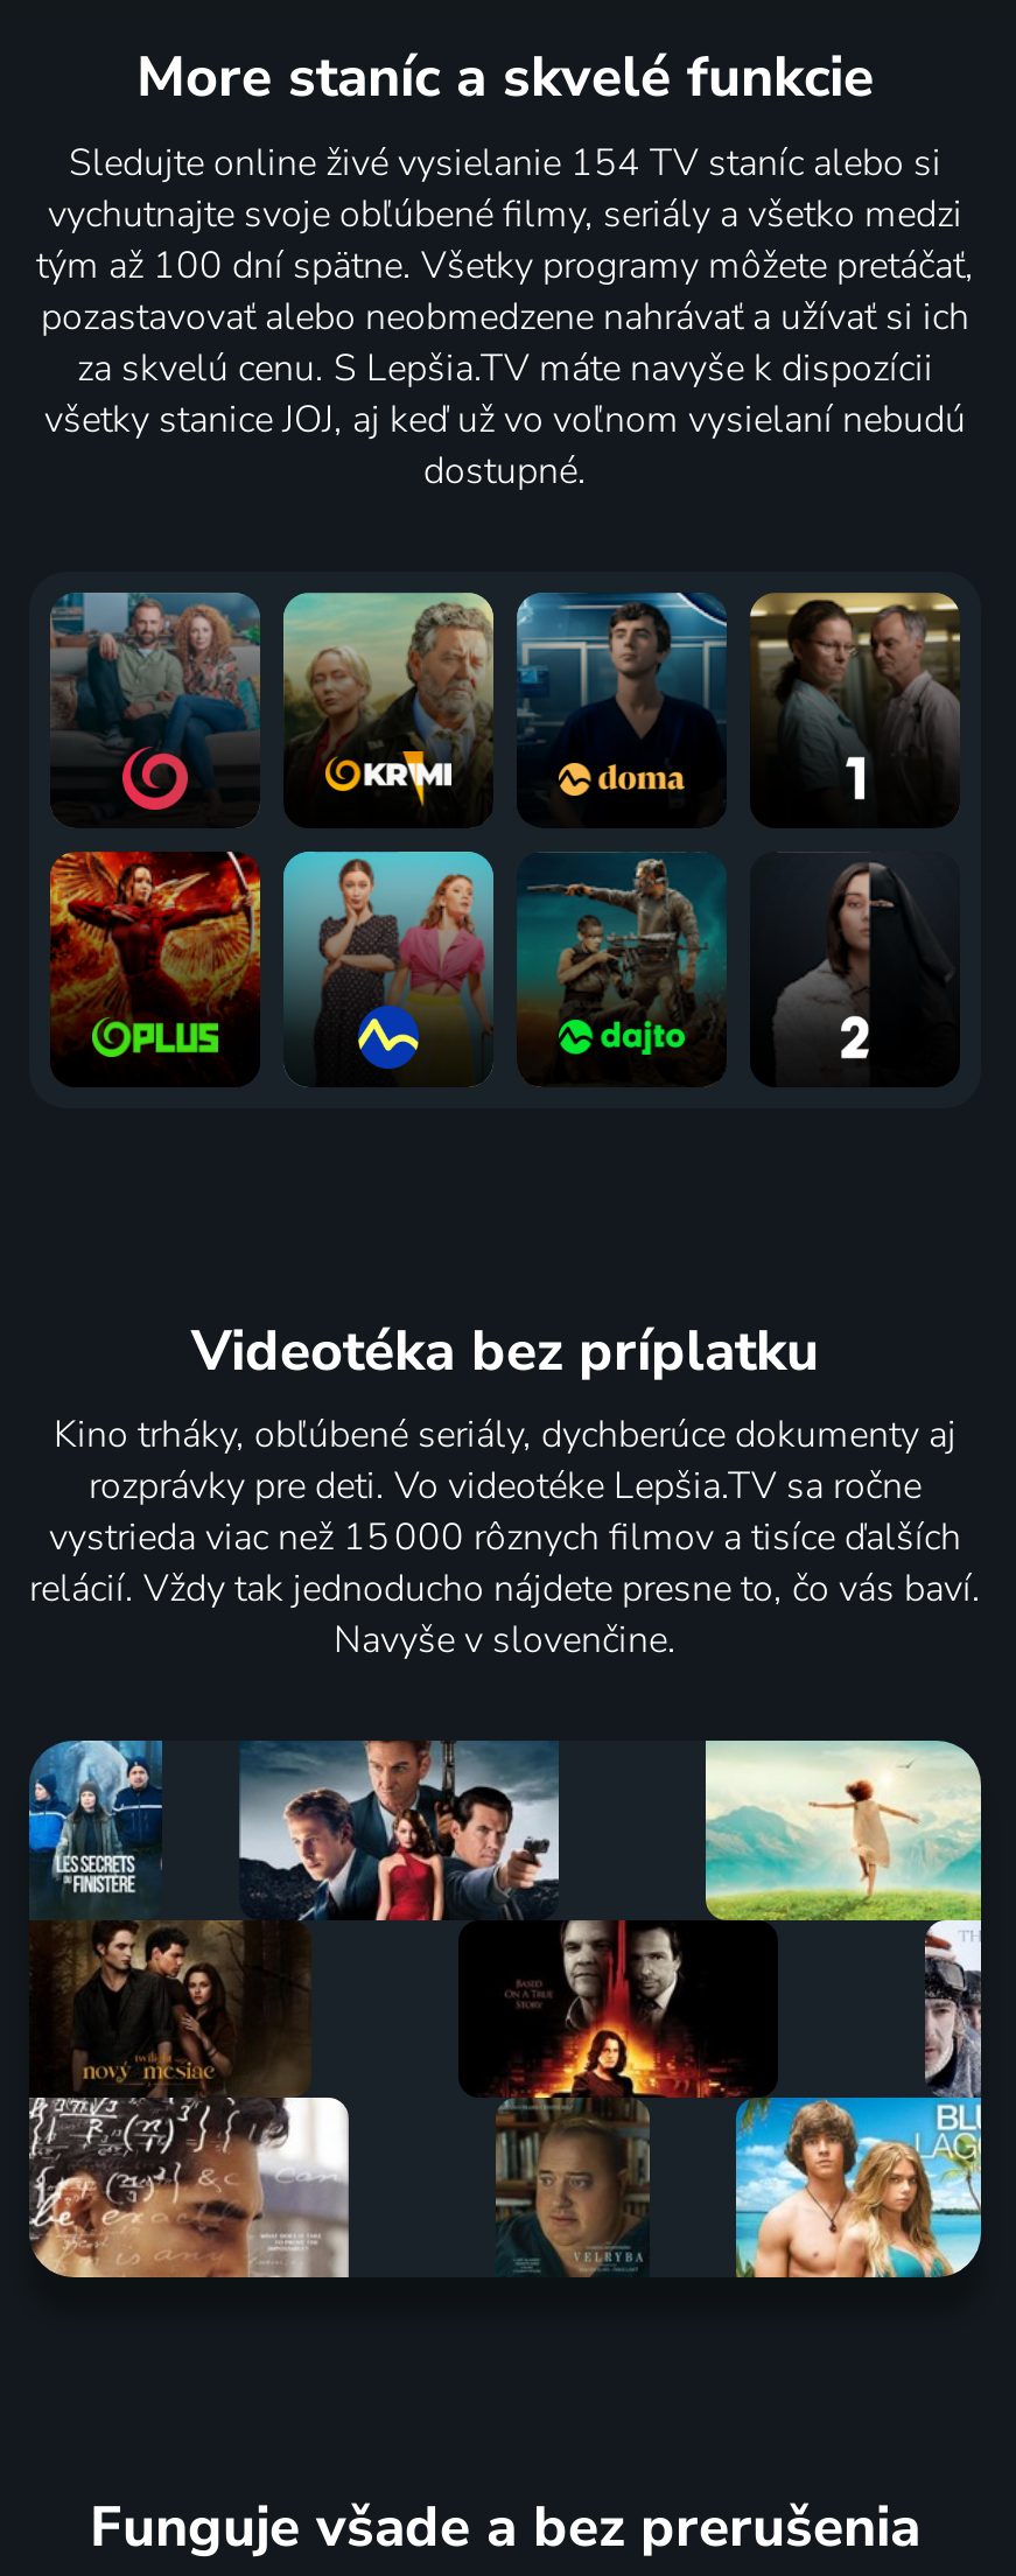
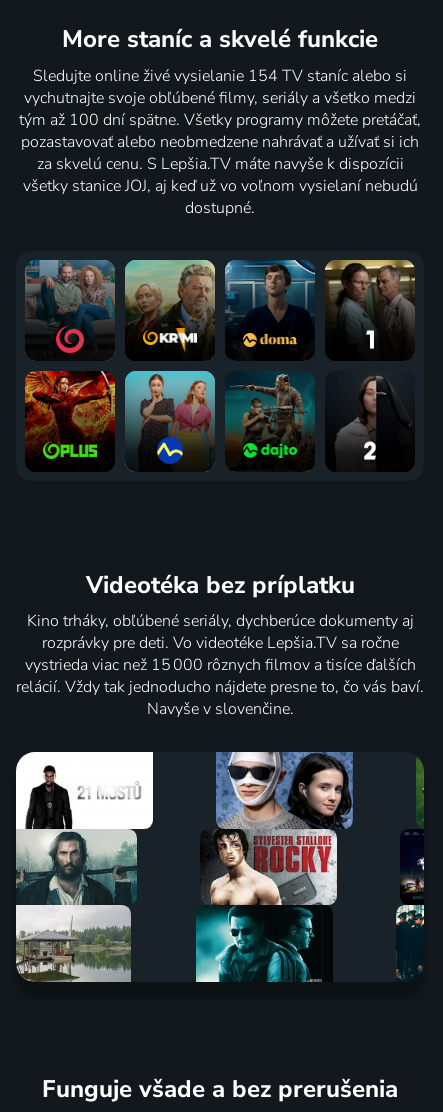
- [image]
+ [image]
